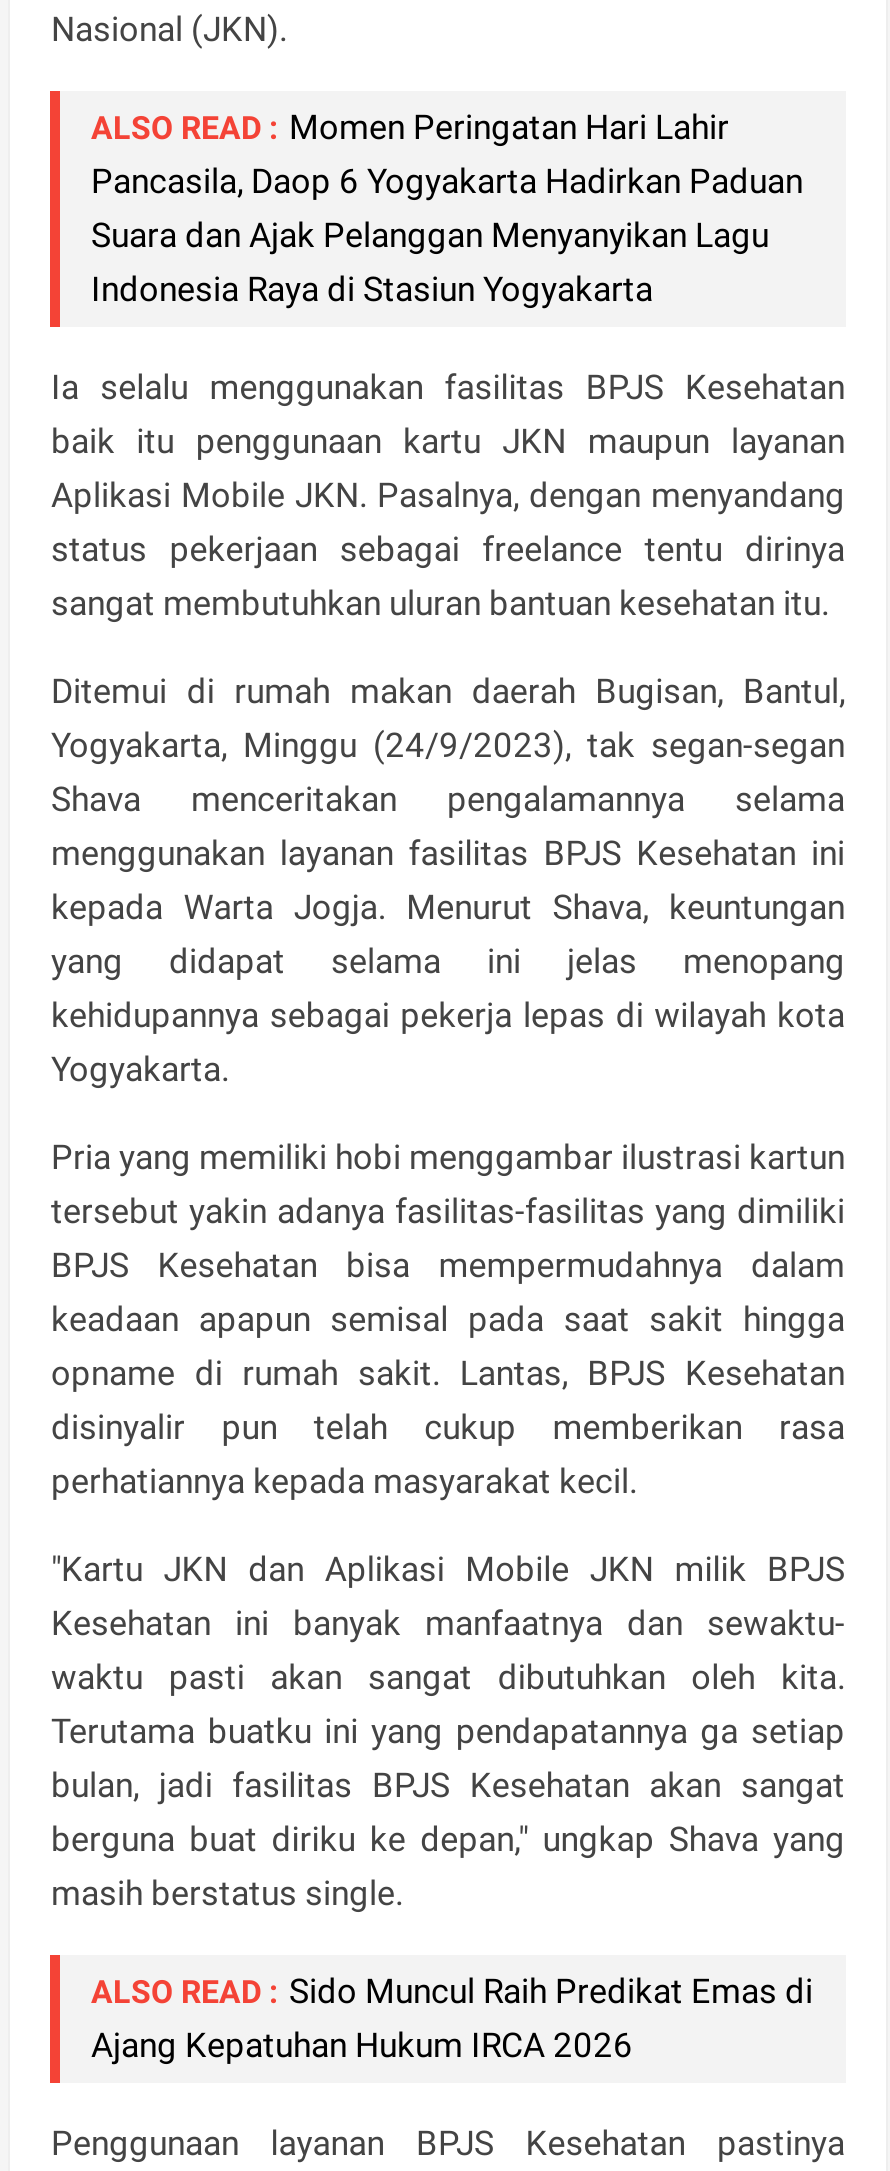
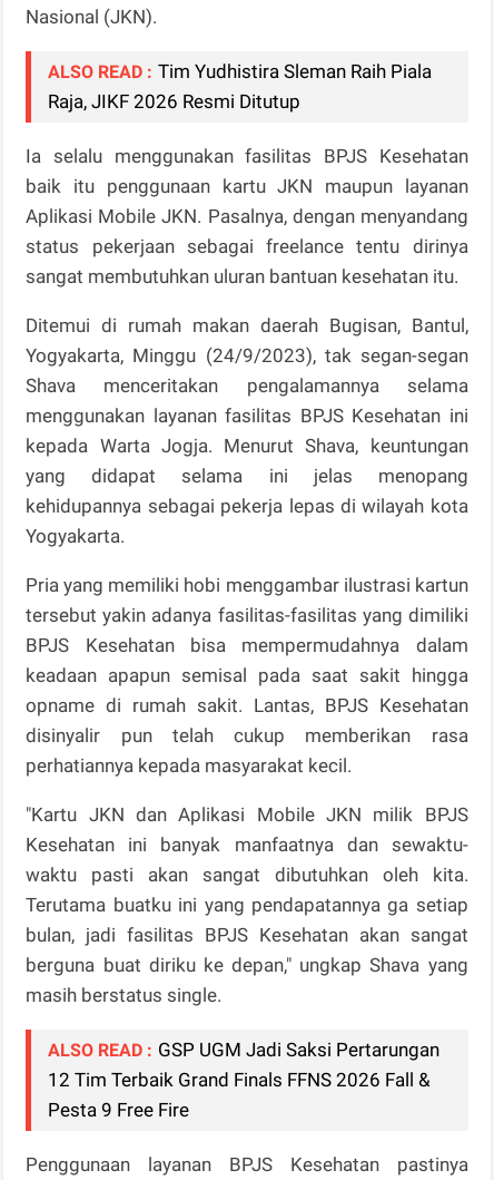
- ALSO READ : Momen Peringatan Hari Lahir
- Pancasila, Daop 6 Yogyakarta Hadirkan Paduan
- Suara dan Ajak Pelanggan Menyanyikan Lagu
- Indonesia Raya di Stasiun Yogyakarta
+ ALSO READ : Tim Yudhistira Sleman Raih Piala
+ Raja, JIKF 2026 Resmi Ditutup

moved up: Ia selalu menggunakan fasilitas BPJS Kesehatan | baik itu penggunaan kartu JKN maupun layanan | Aplikasi Mobile JKN. Pasalnya, dengan menyandang | ... | berguna buat diriku ke depan," ungkap Shava yang | masih berstatus single.

- ALSO READ : Sido Muncul Raih Predikat Emas di
- Ajang Kepatuhan Hukum IRCA 2026
+ ALSO READ : GSP UGM Jadi Saksi Pertarungan
+ 12 Tim Terbaik Grand Finals FFNS 2026 Fall &
+ Pesta 9 Free Fire
